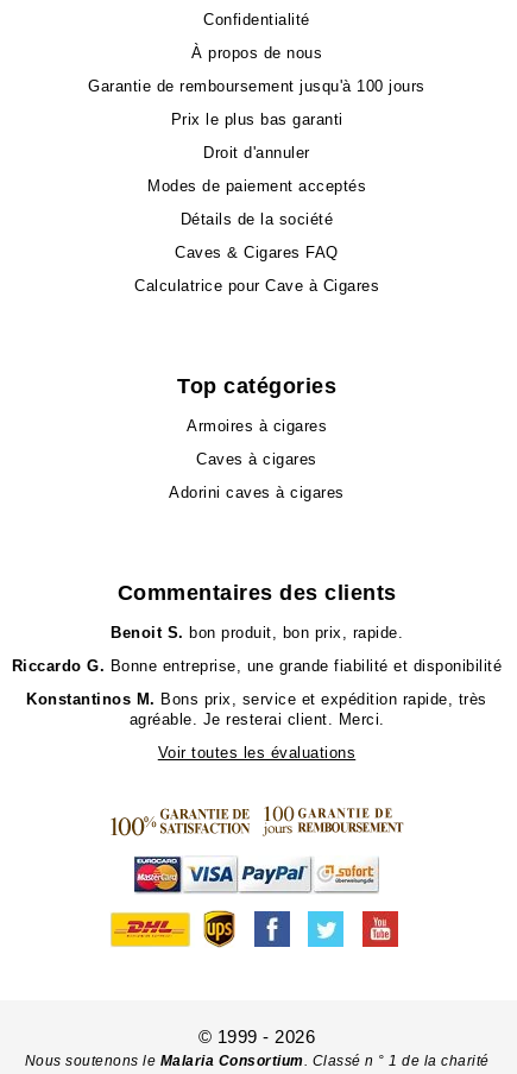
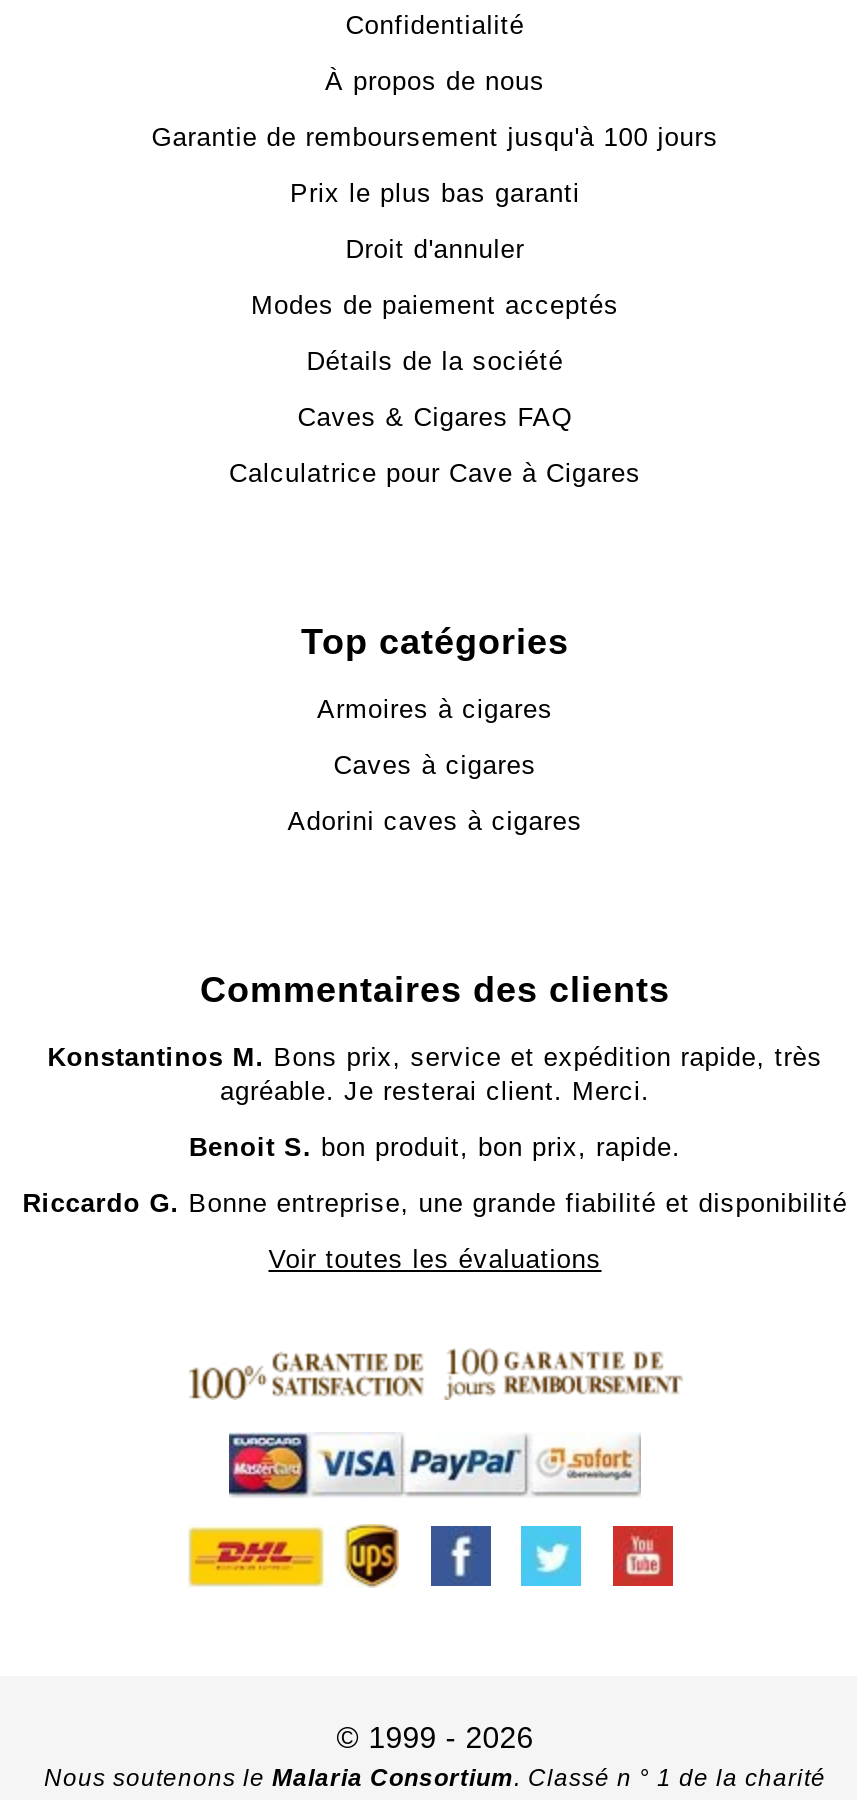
moved down: Benoit S. bon produit, bon prix, rapide. | Riccardo G. Bonne entreprise, une grande fiabilité et disponibilité

moved up: Konstantinos M. Bons prix, service et expédition rapide, très | agréable. Je resterai client. Merci.
